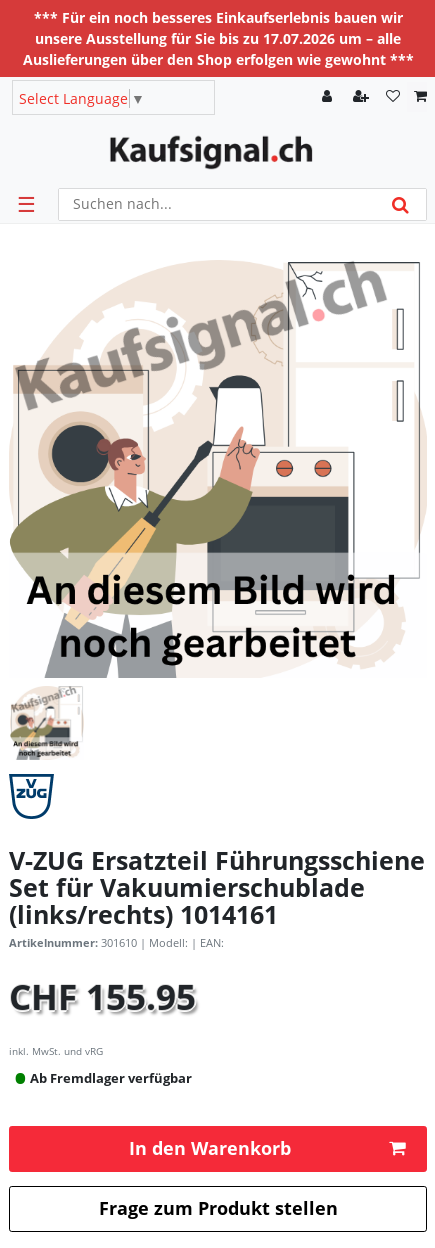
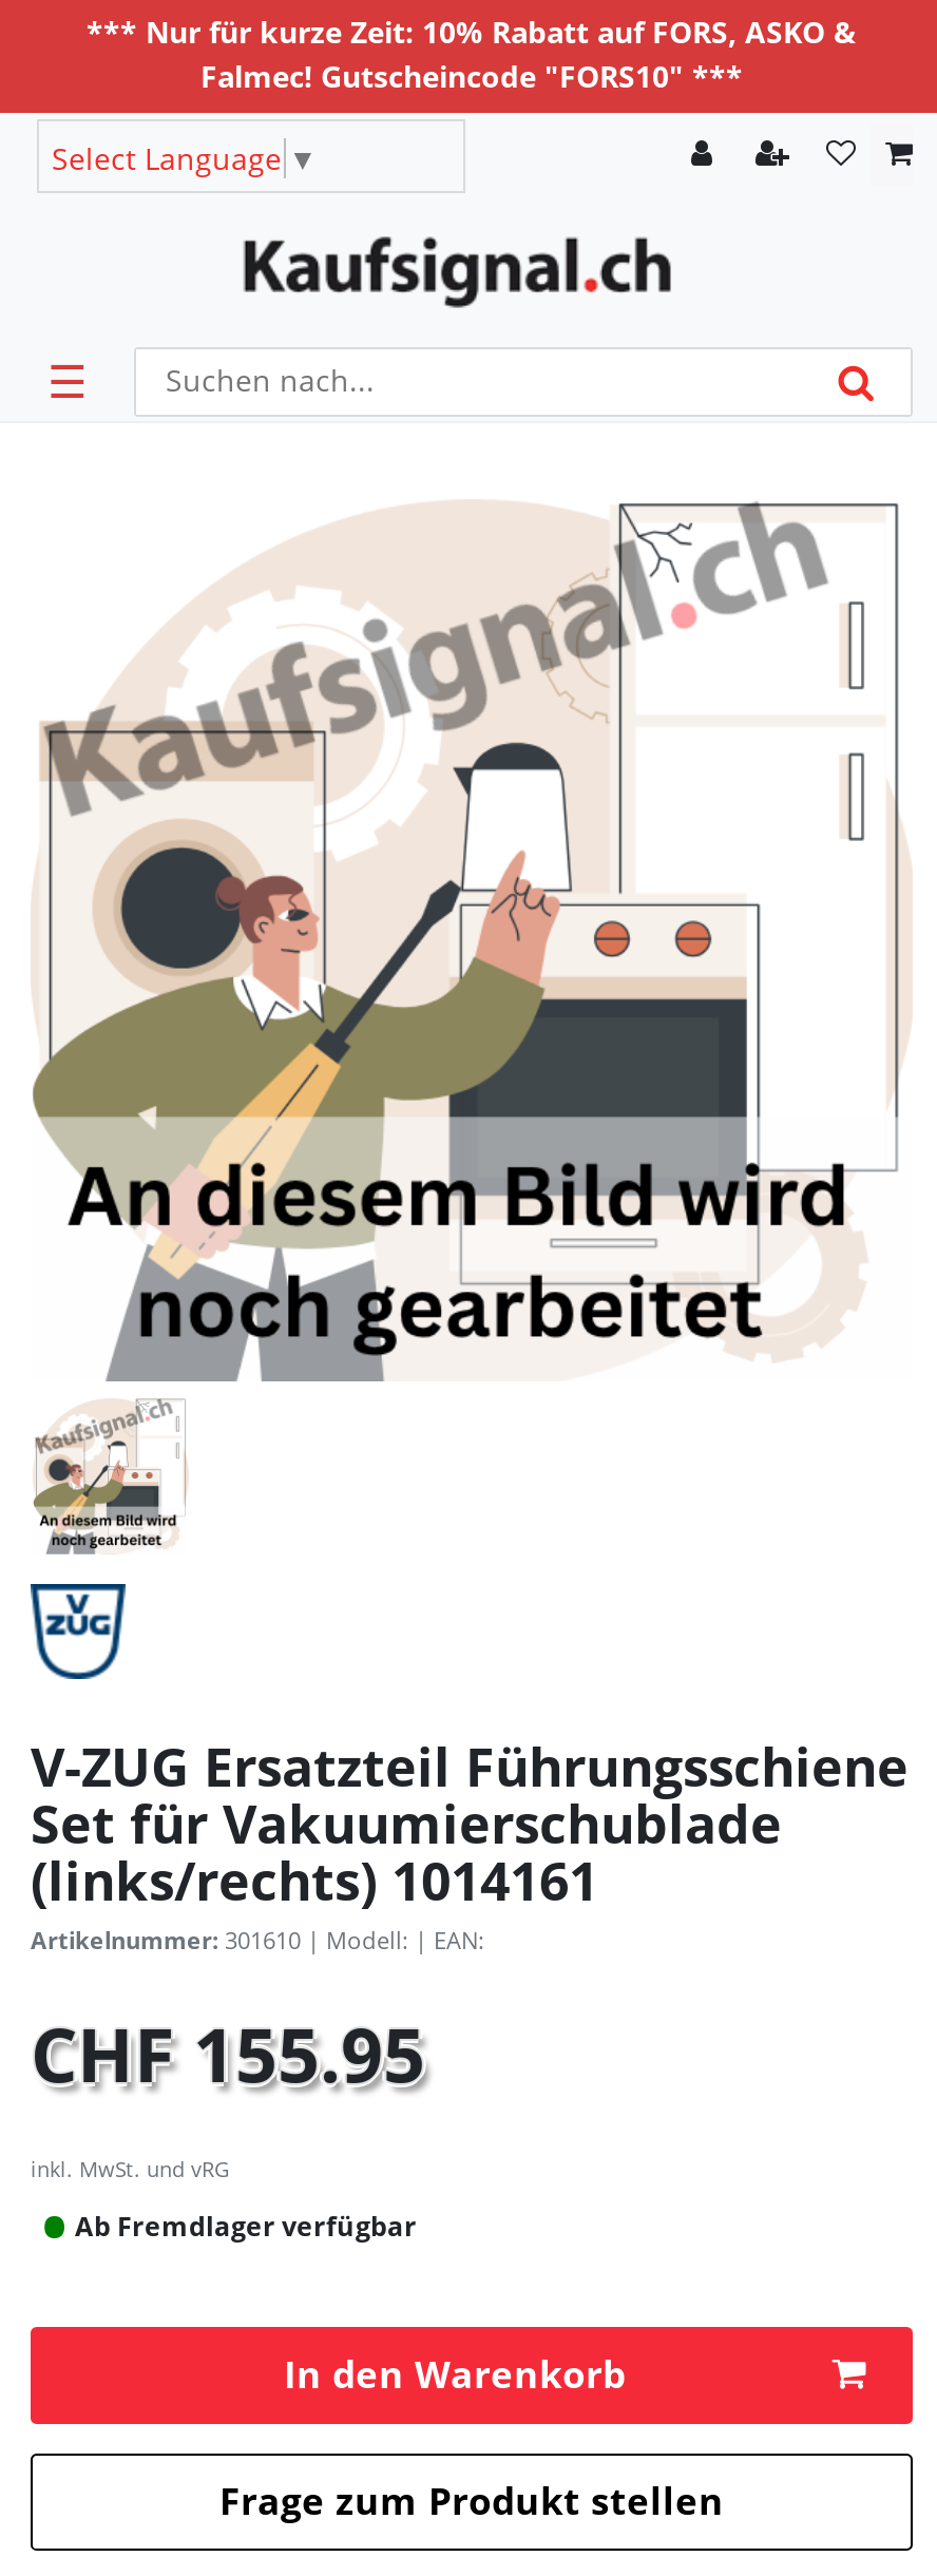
- *** Für ein noch besseres Einkaufserlebnis bauen wir
- unsere Ausstellung für Sie bis zu 17.07.2026 um – alle
- Auslieferungen über den Shop erfolgen wie gewohnt ***
+ *** Nur für kurze Zeit: 10% Rabatt auf FORS, ASKO &
+ Falmec! Gutscheincode "FORS10" ***
